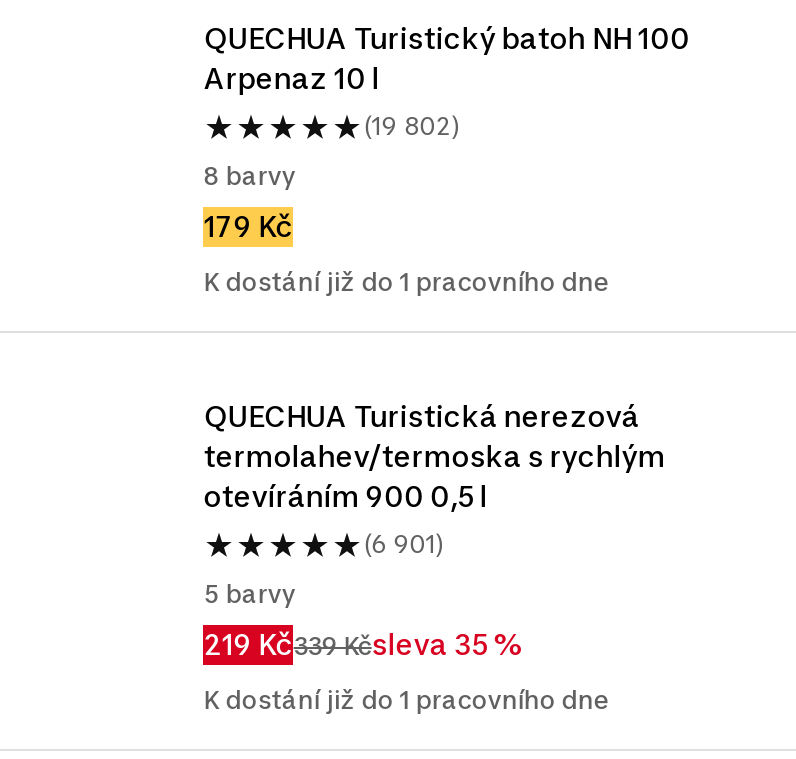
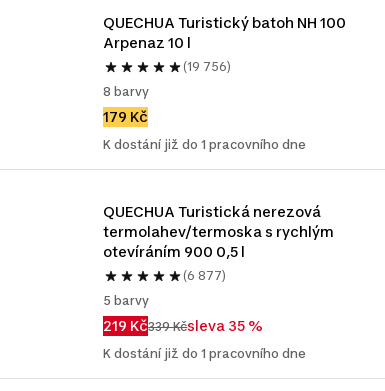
- (19 802)
+ (19 756)

- (6 901)
+ (6 877)
